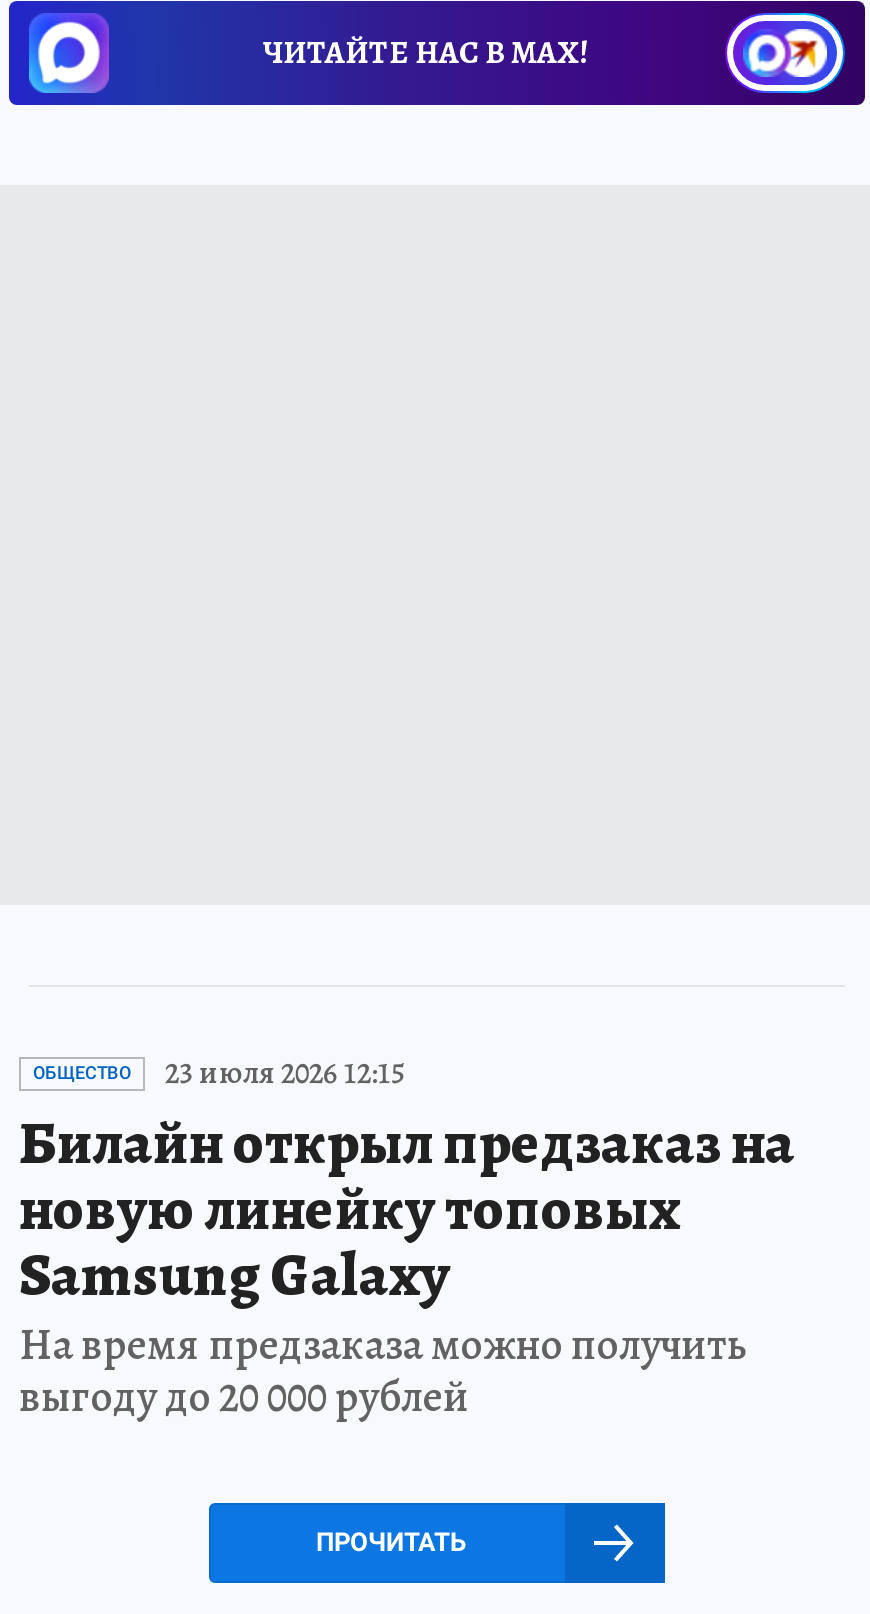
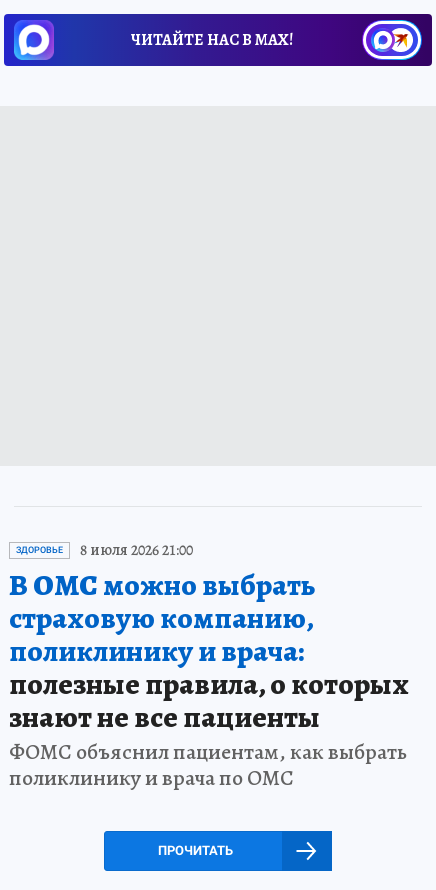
- ОБЩЕСТВО
- 23 июля 2026 12:15
- Билайн открыл предзаказ на
- новую линейку топовых
- Samsung Galaxy
- На время предзаказа можно получить
- выгоду до 20 000 рублей
+ ЗДОРОВЬЕ
+ 8 июля 2026 21:00
+ В ОМС можно выбрать
+ страховую компанию,
+ поликлинику и врача:
+ полезные правила, о которых
+ знают не все пациенты
+ ФОМС объяснил пациентам, как выбрать
+ поликлинику и врача по ОМС
